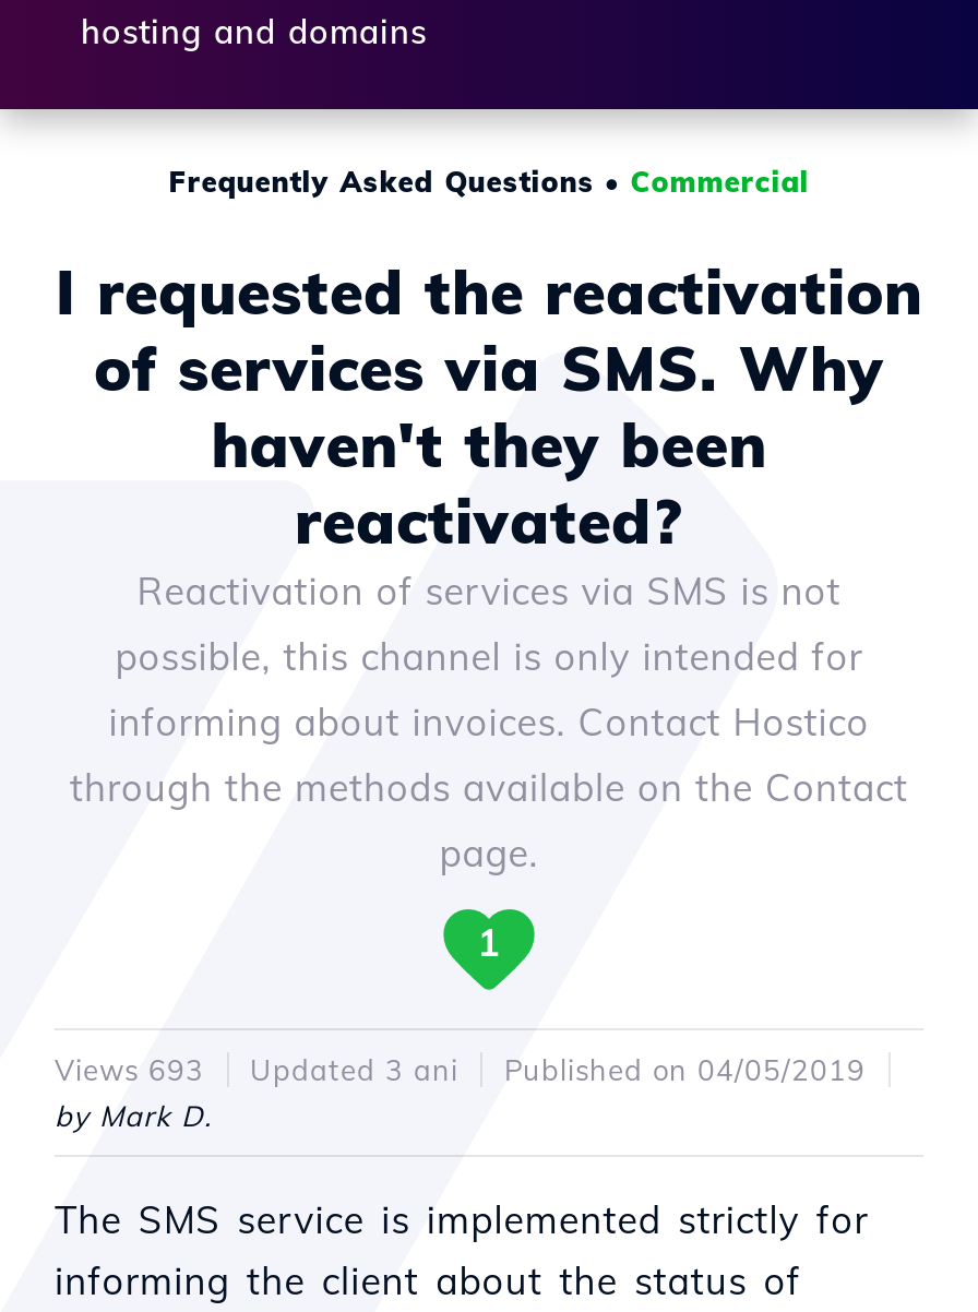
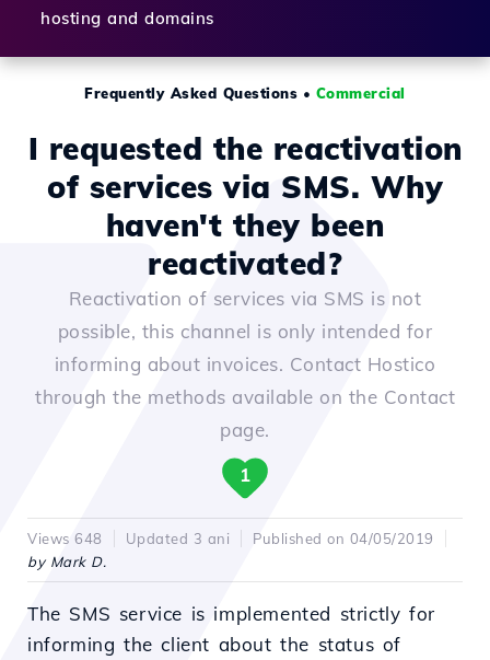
- Views 693 Updated 3 ani Published on 04/05/2019
+ Views 648 Updated 3 ani Published on 04/05/2019
